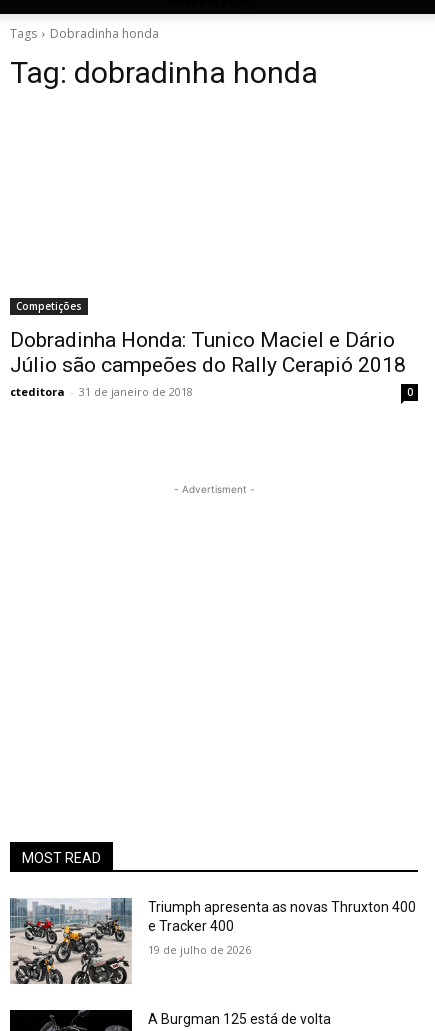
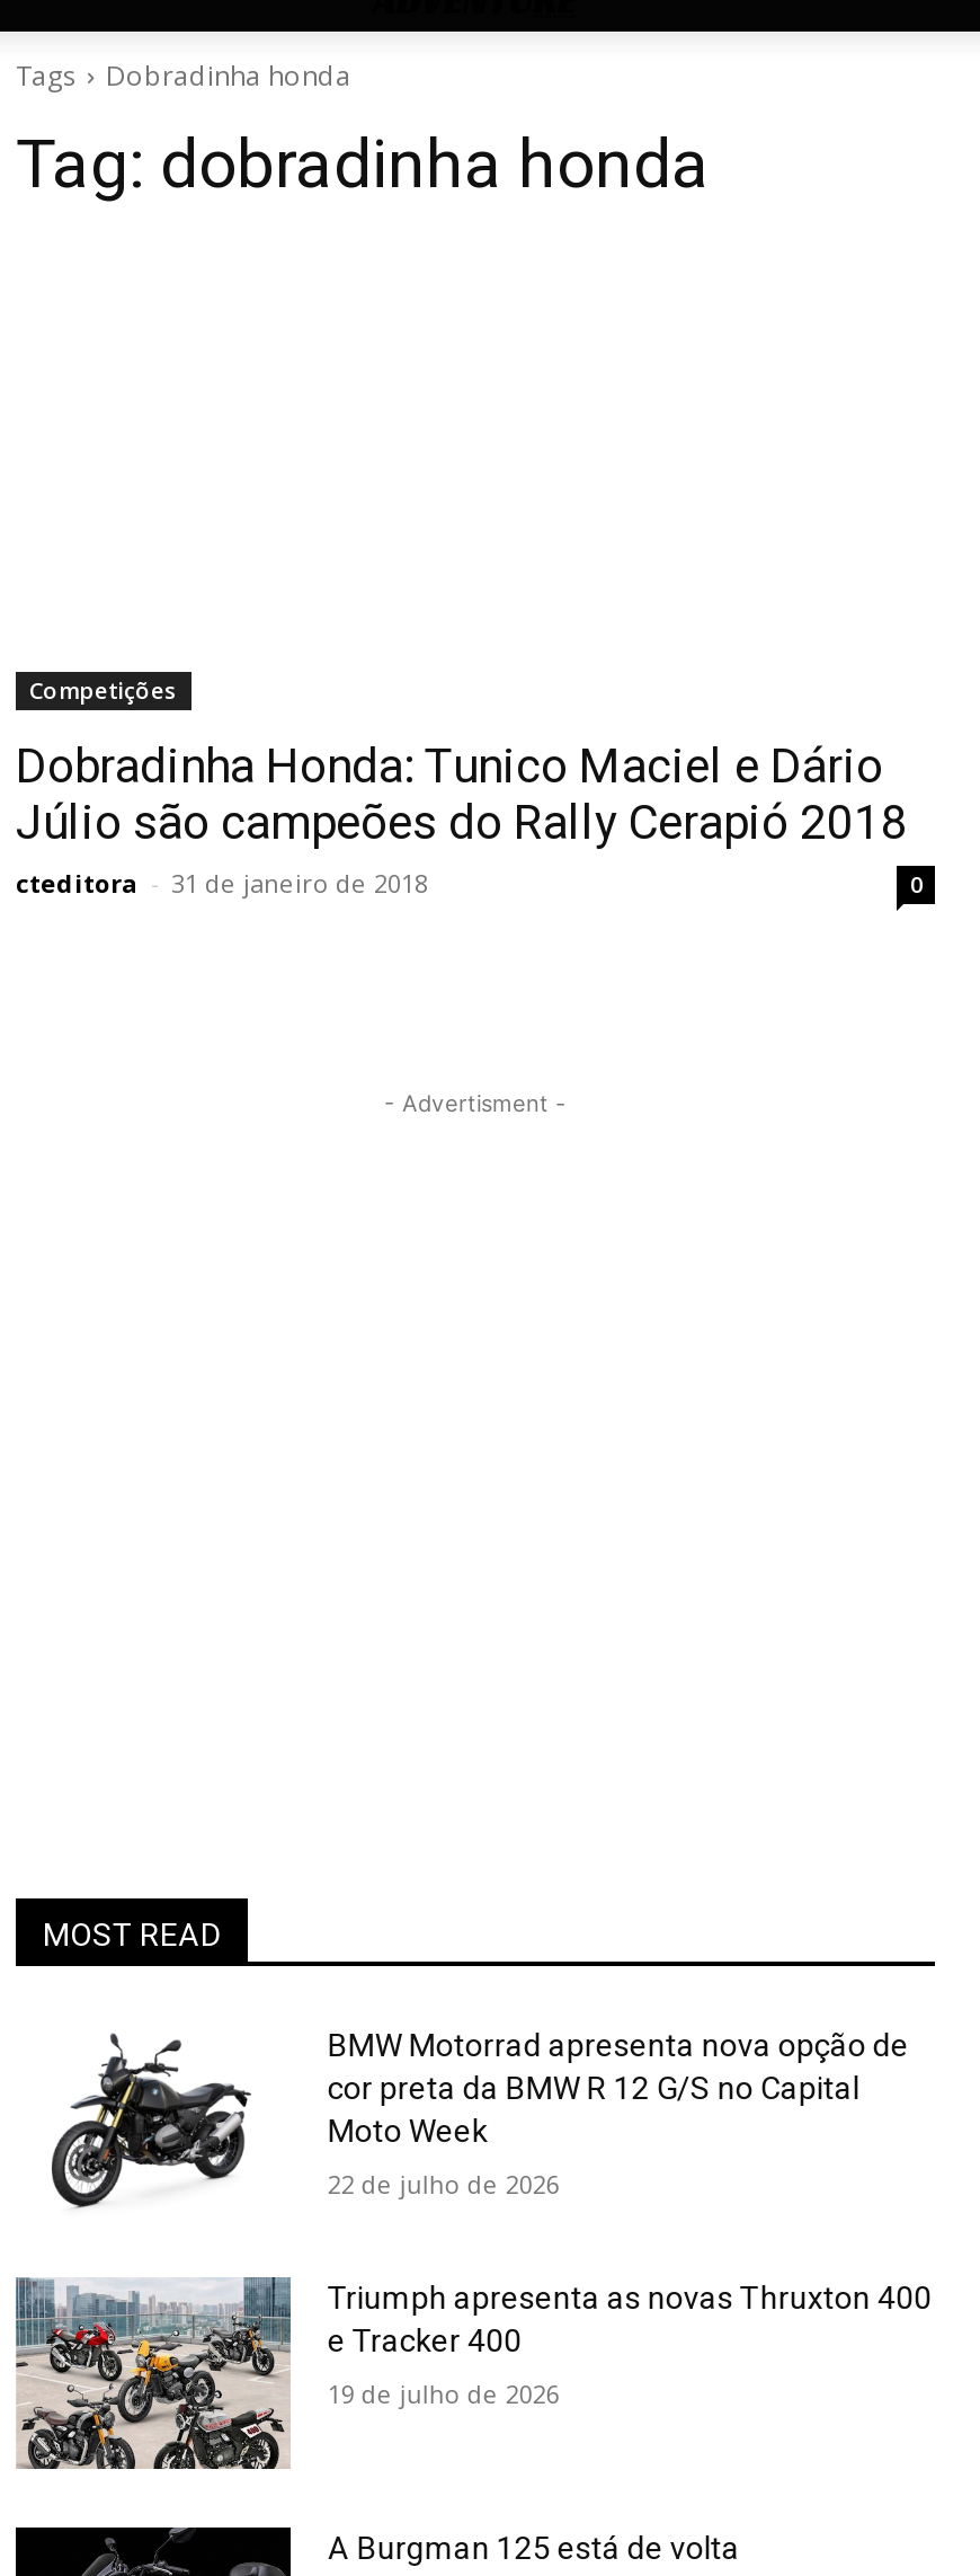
+ [image]
+ BMW Motorrad apresenta nova opção de
+ cor preta da BMW R 12 G/S no Capital
+ Moto Week
+ 22 de julho de 2026
